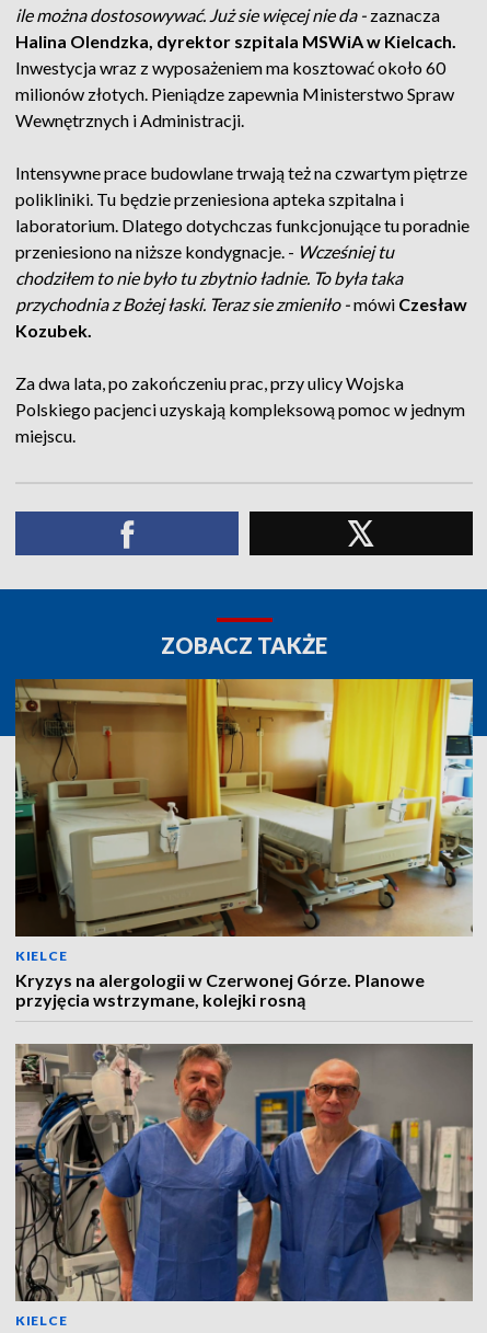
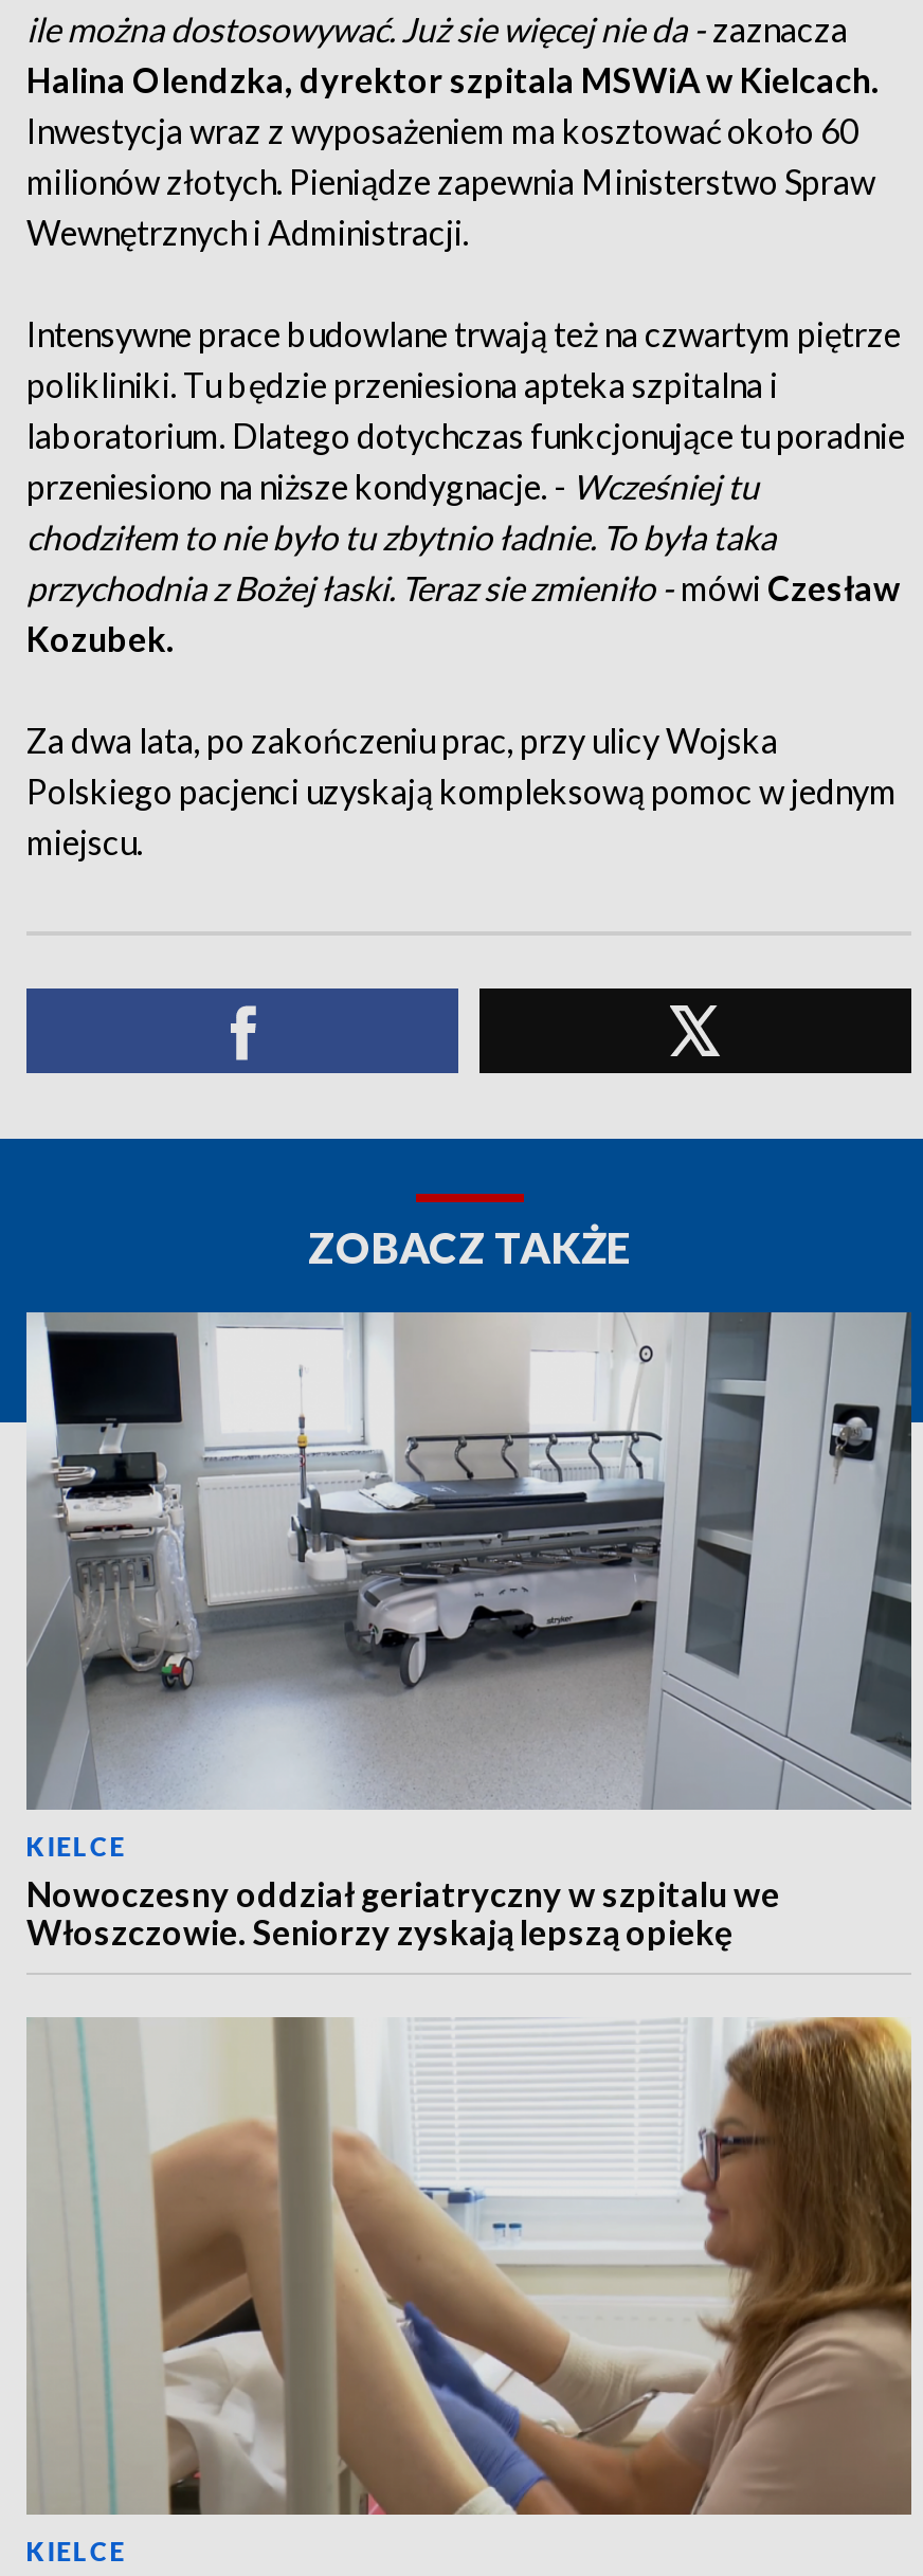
- [image]
- Kryzys na alergologii w Czerwonej Górze. Planowe
- przyjęcia wstrzymane, kolejki rosną
+ [image]
+ Nowoczesny oddział geriatryczny w szpitalu we
+ Włoszczowie. Seniorzy zyskają lepszą opiekę

- [image]
+ [image]
